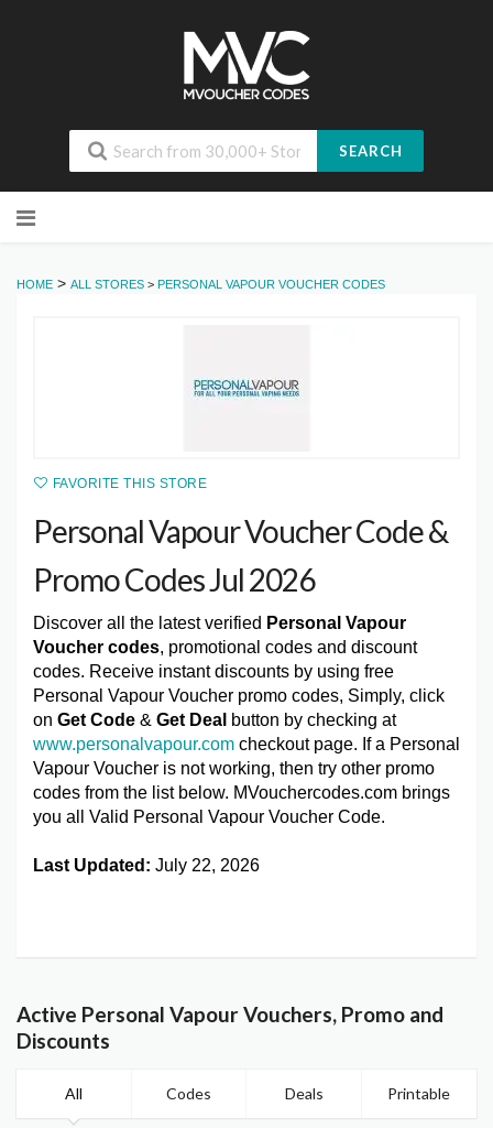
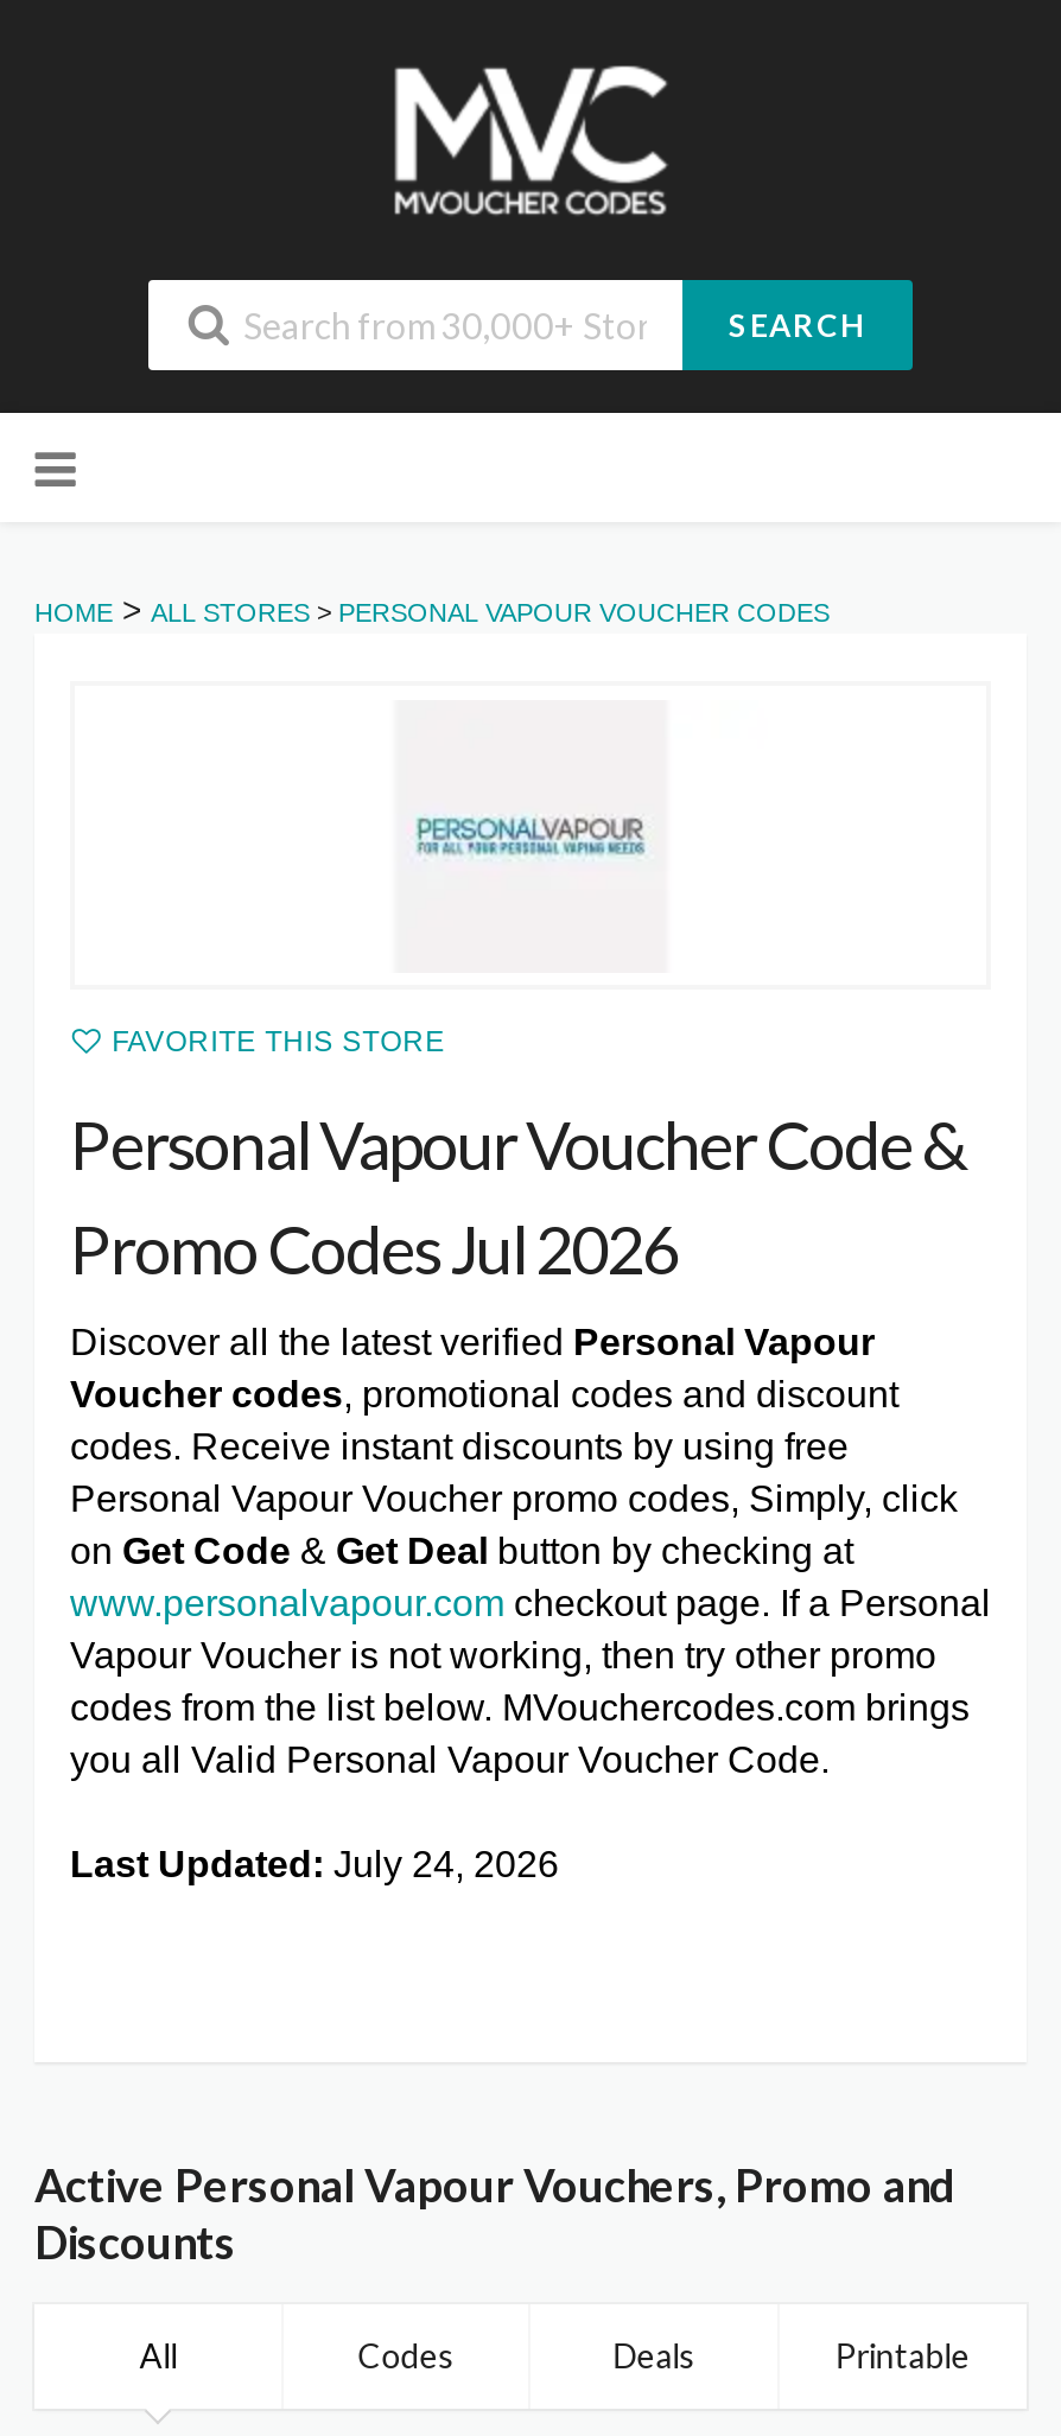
- Last Updated: July 22, 2026
+ Last Updated: July 24, 2026
